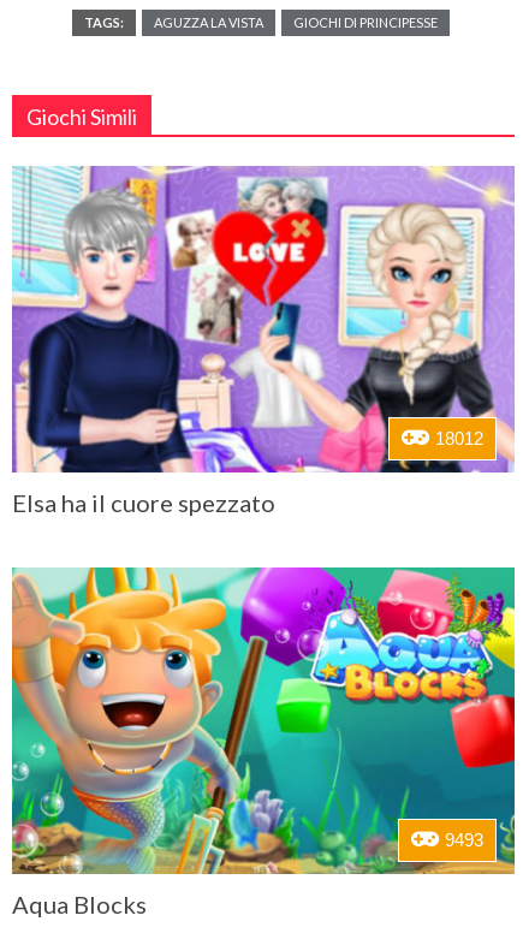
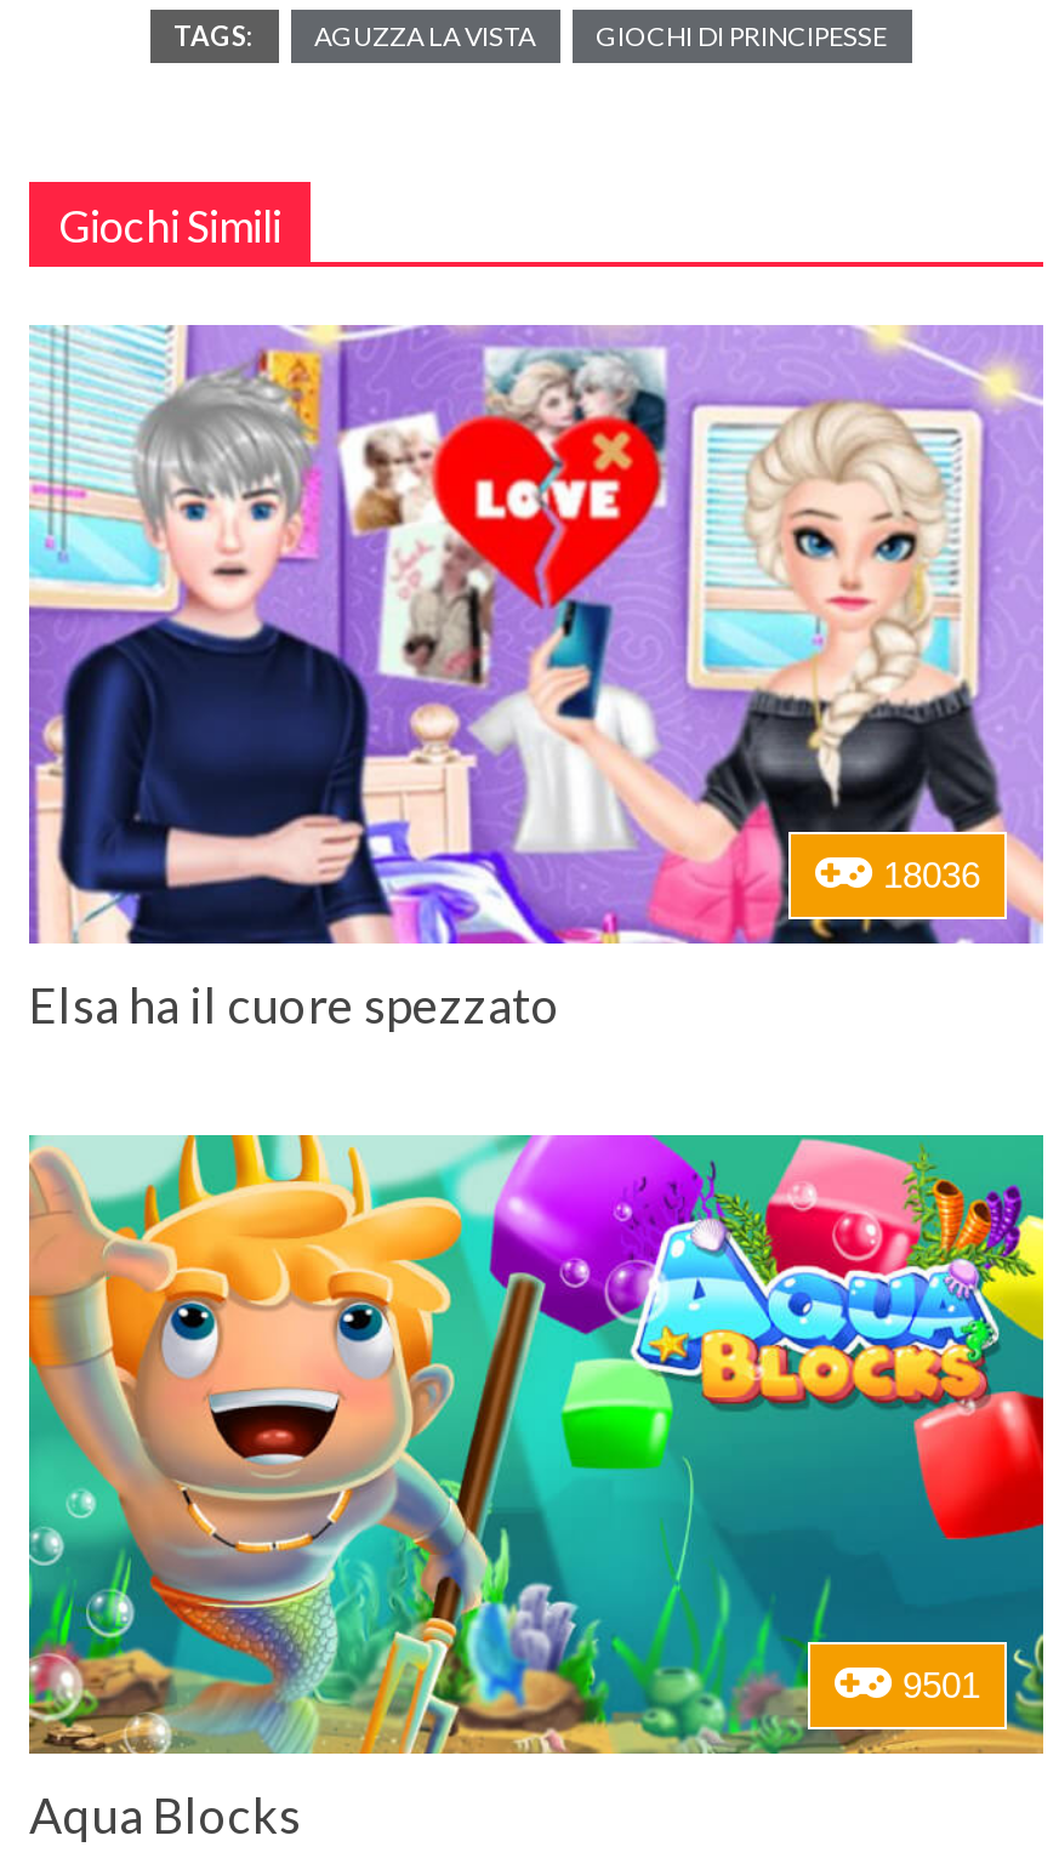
- 18012
+ 18036

- 9493
+ 9501
